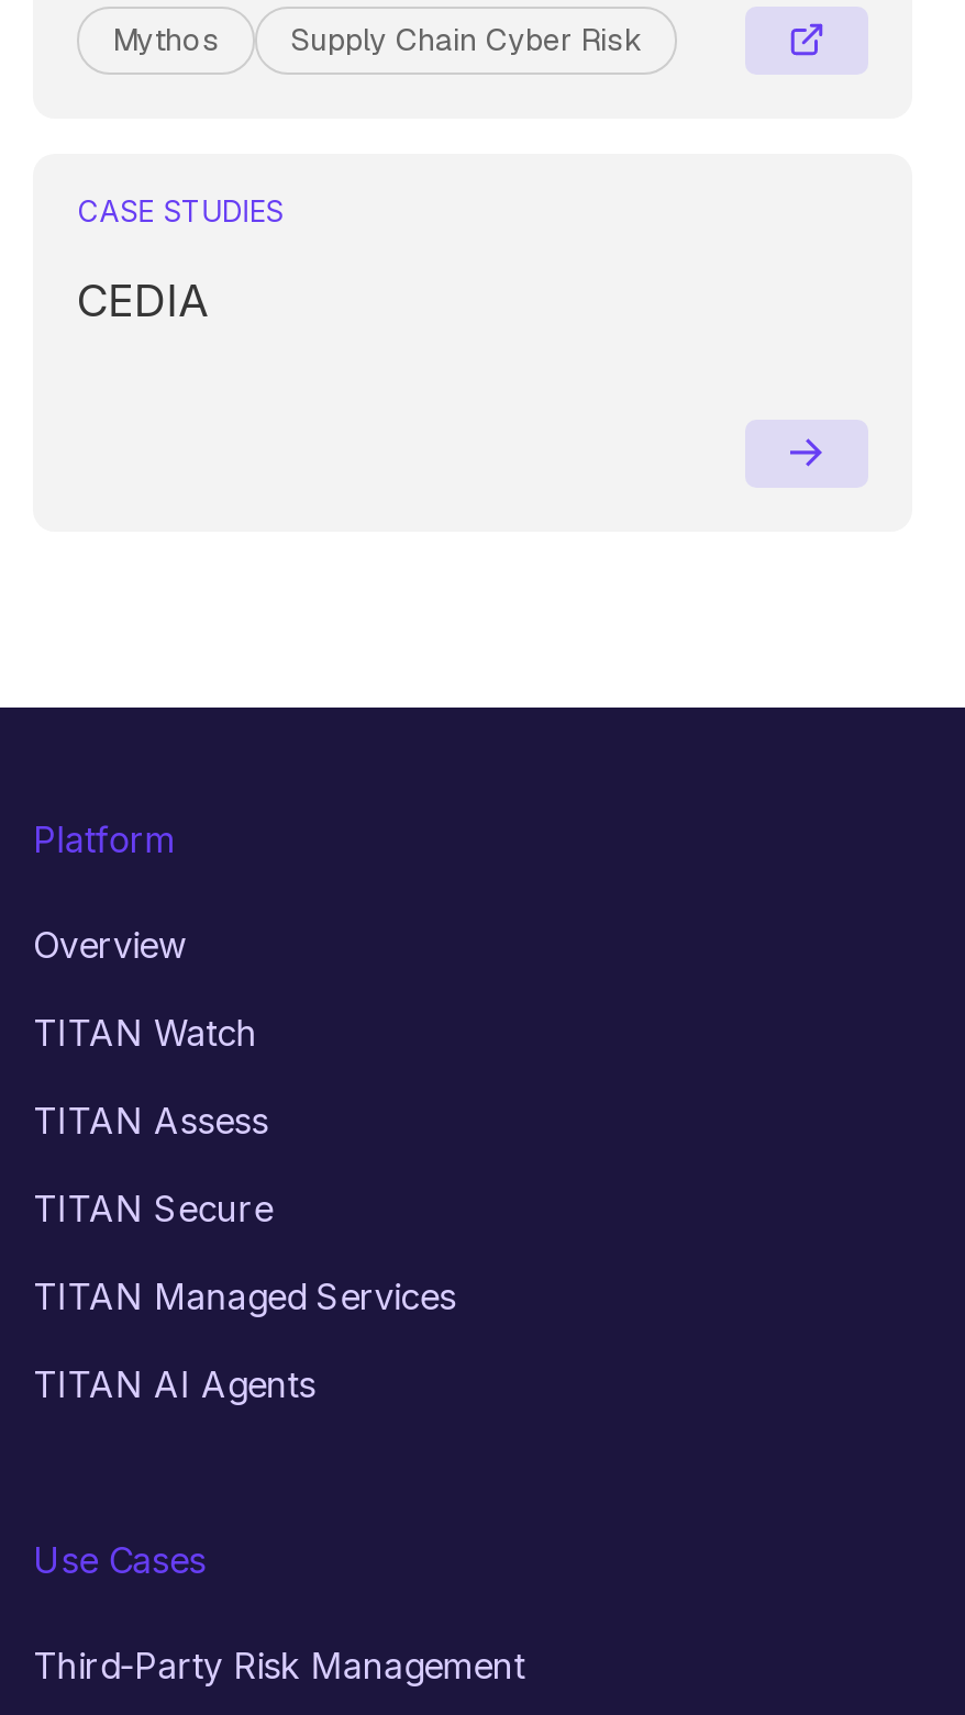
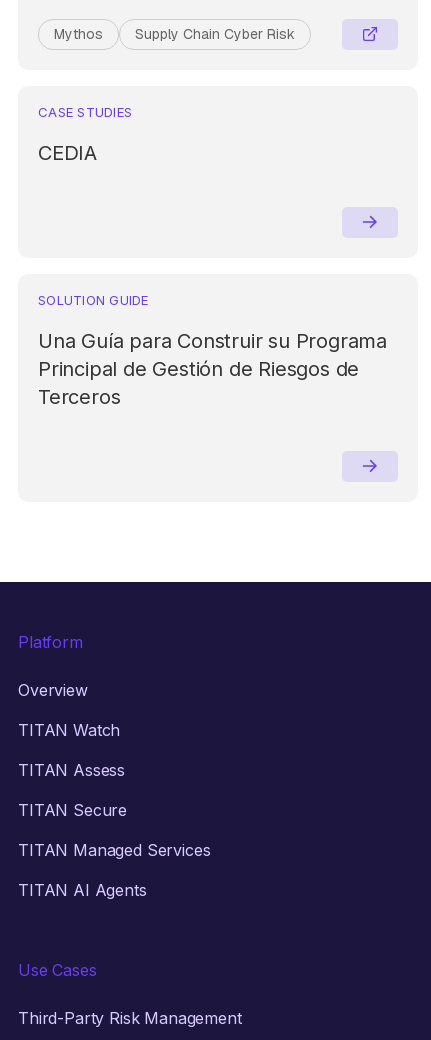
+ SOLUTION GUIDE
+ Una Guía para Construir su Programa
+ Principal de Gestión de Riesgos de
+ Terceros
